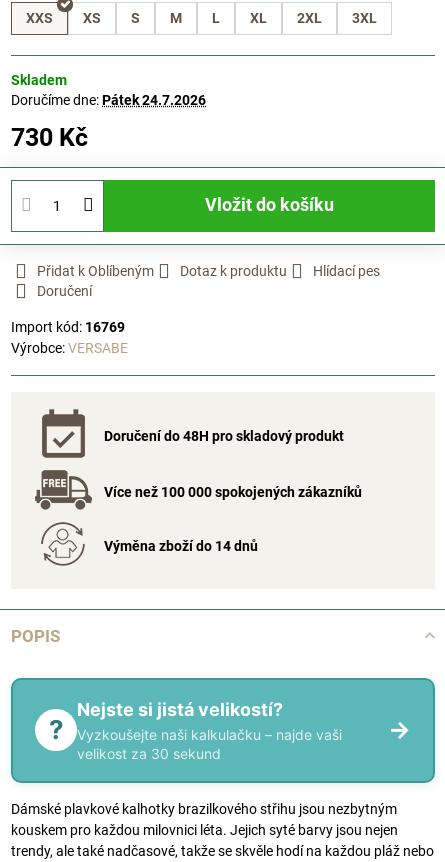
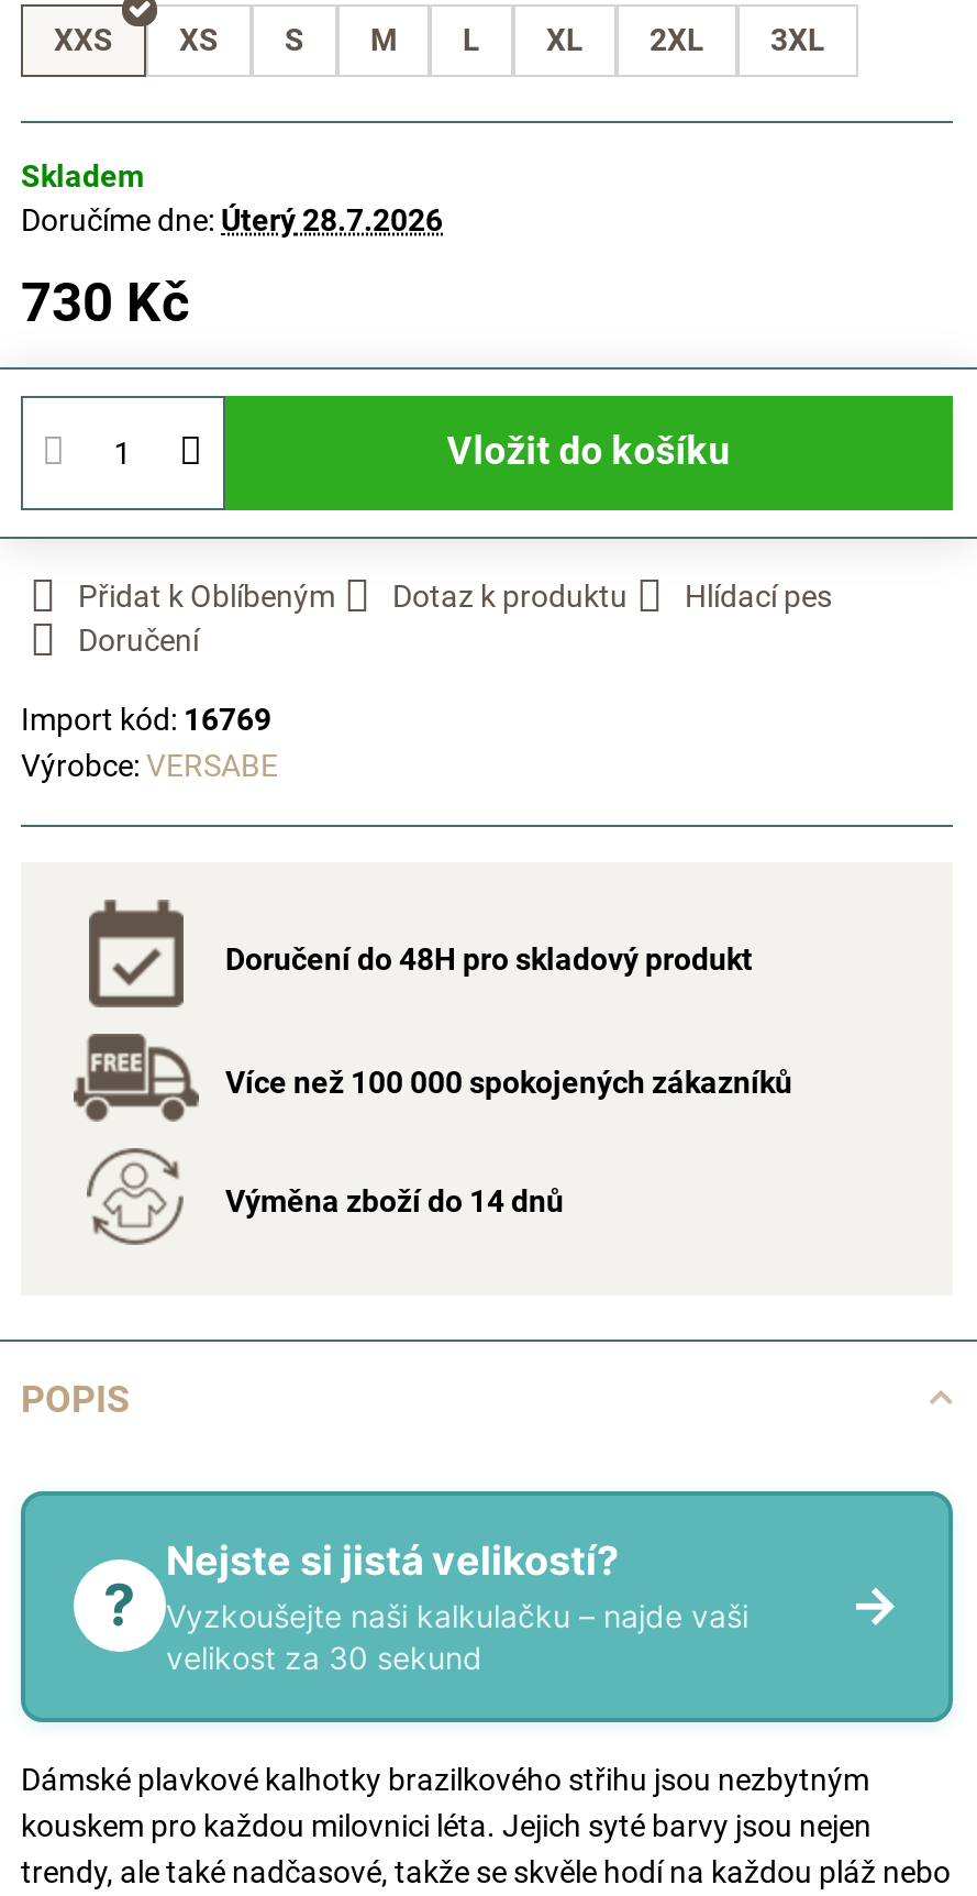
- Doručíme dne: Pátek 24.7.2026
+ Doručíme dne: Úterý 28.7.2026
